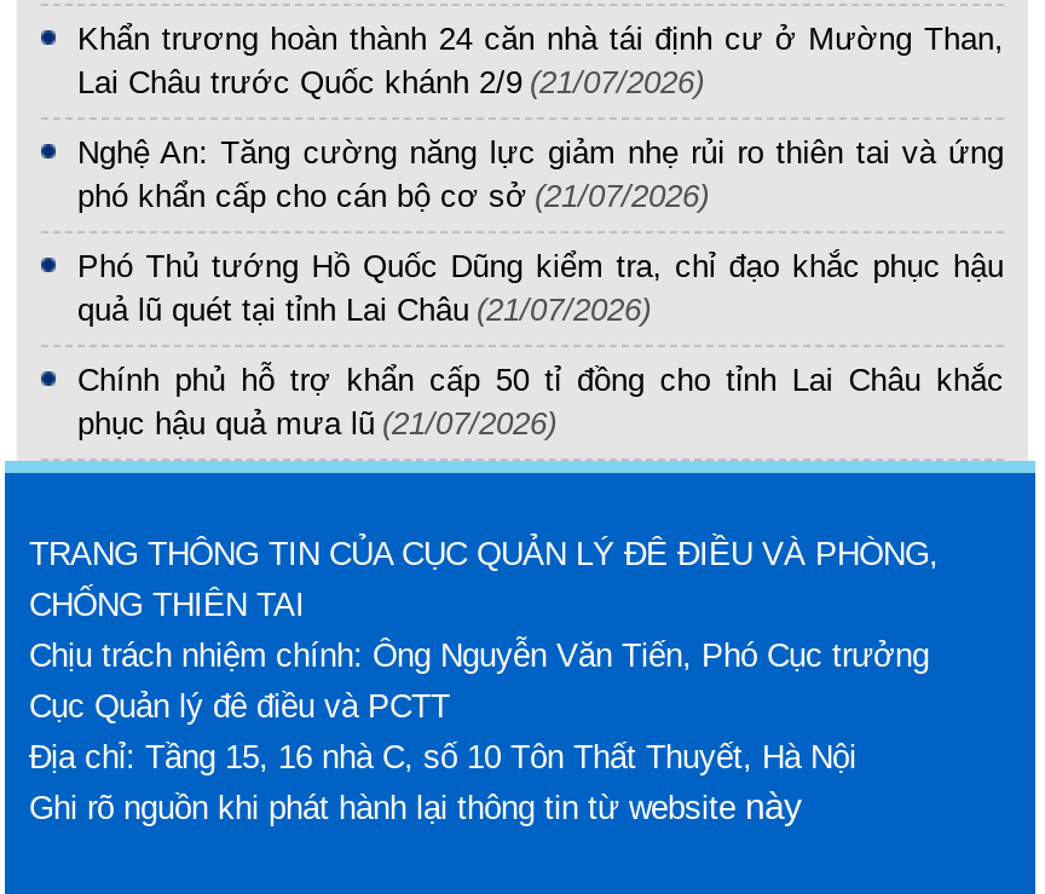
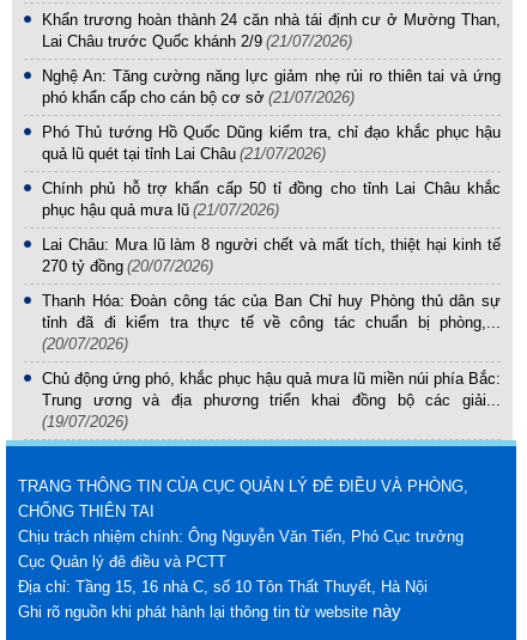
+ Lai Châu: Mưa lũ làm 8 người chết và mất tích, thiệt hại kinh tế
+ 270 tỷ đồng (20/07/2026)
+ Thanh Hóa: Đoàn công tác của Ban Chỉ huy Phòng thủ dân sự
+ tỉnh đã đi kiểm tra thực tế về công tác chuẩn bị phòng,...
+ (20/07/2026)
+ Chủ động ứng phó, khắc phục hậu quả mưa lũ miền núi phía Bắc:
+ Trung ương và địa phương triển khai đồng bộ các giải...
+ (19/07/2026)
